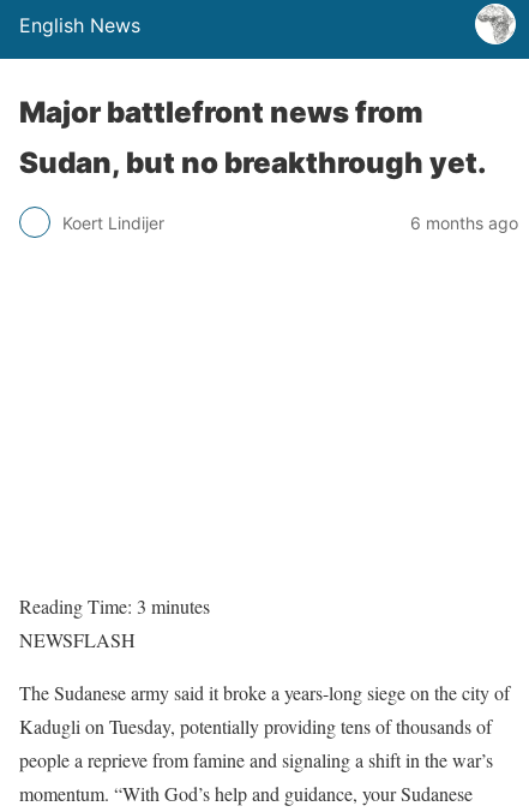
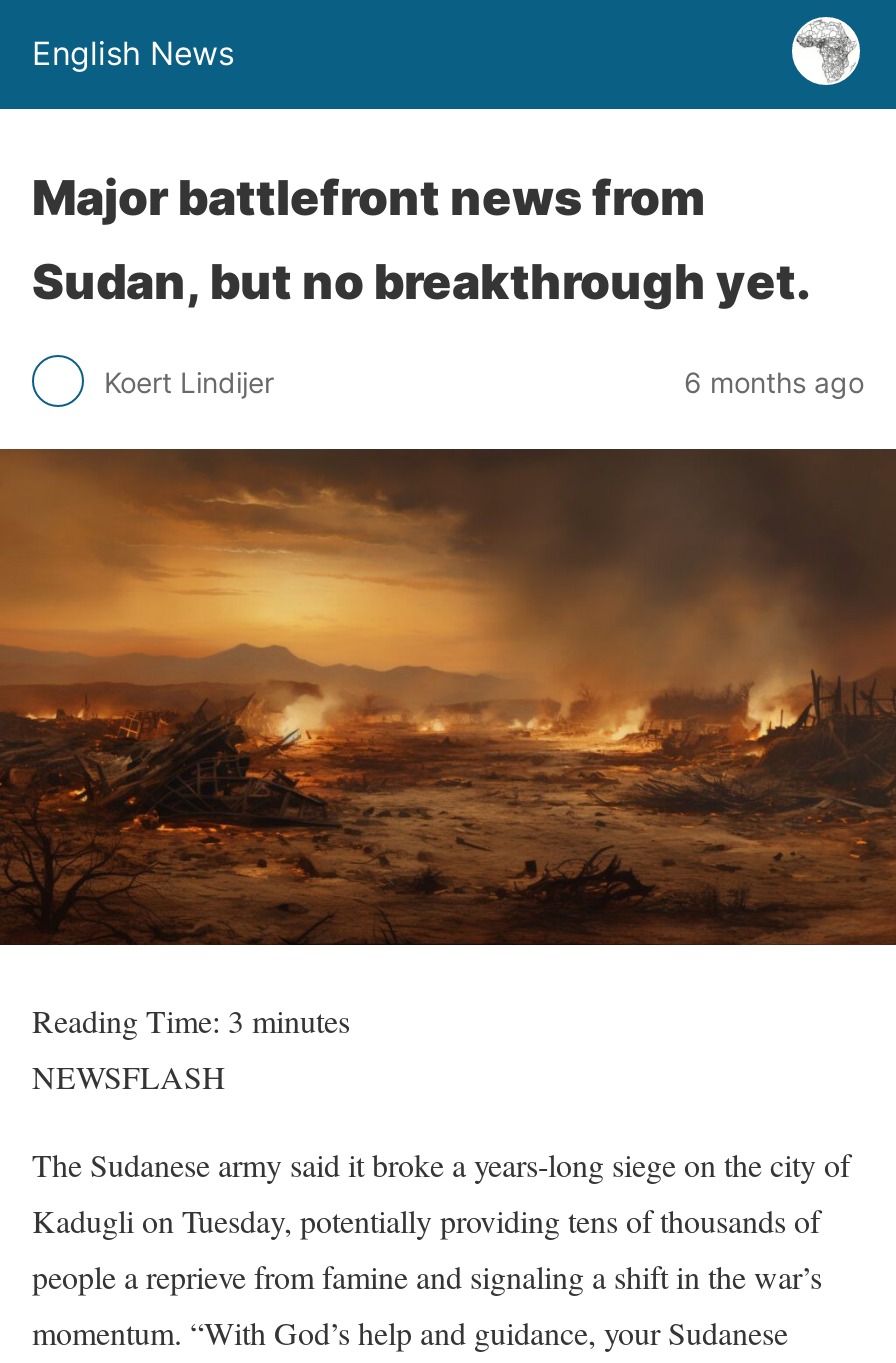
+ [image]
